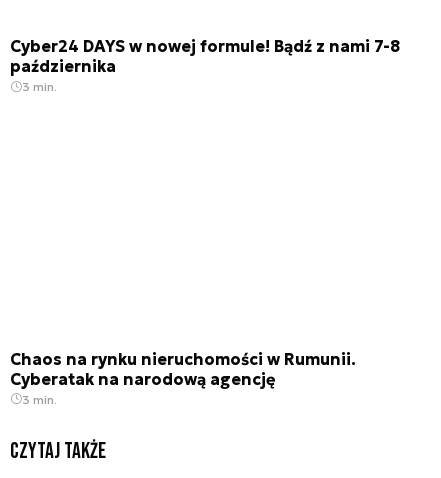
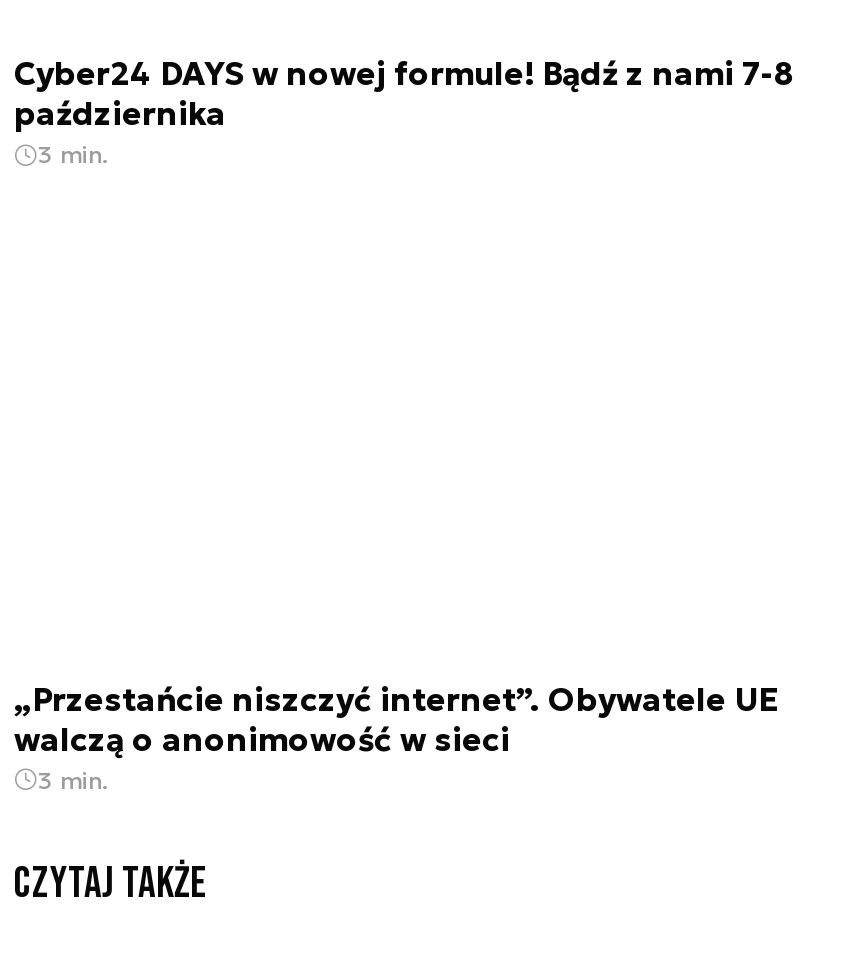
- Chaos na rynku nieruchomości w Rumunii.
- Cyberatak na narodową agencję
+ „Przestańcie niszczyć internet”. Obywatele UE
+ walczą o anonimowość w sieci
